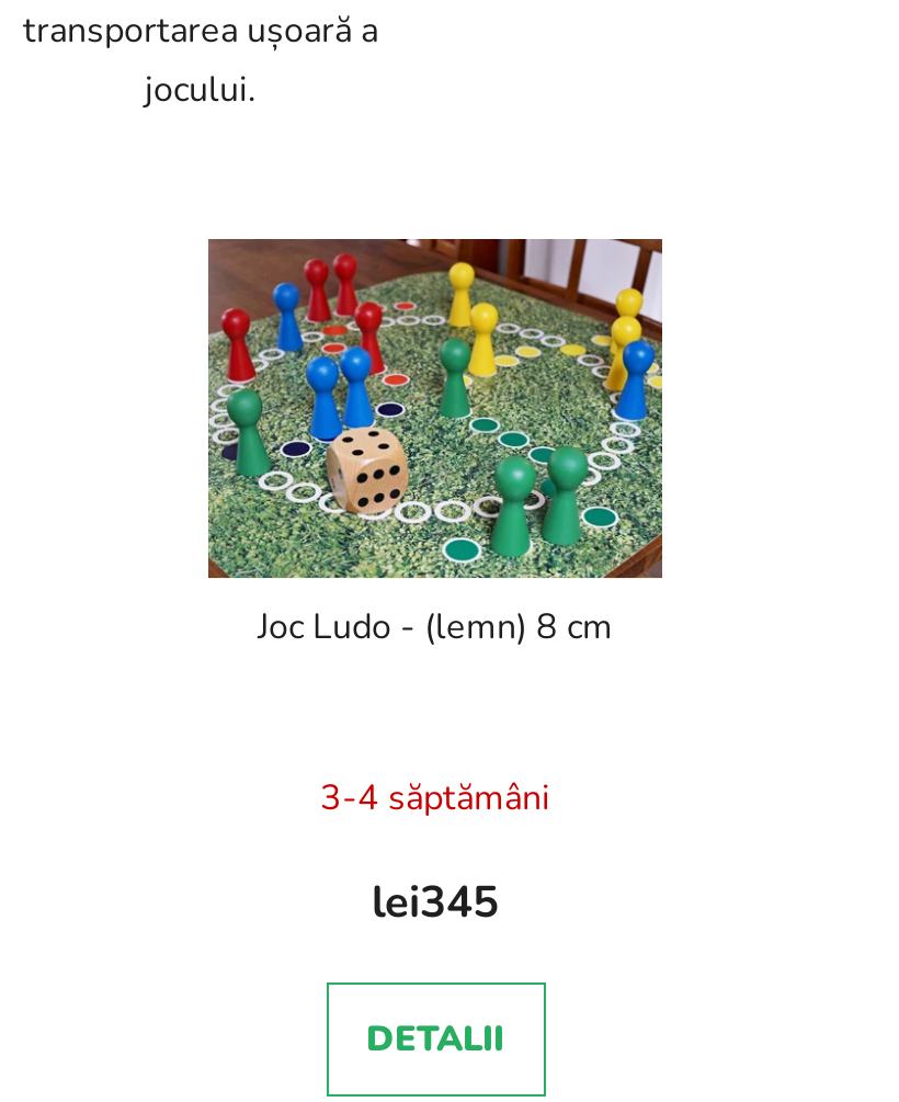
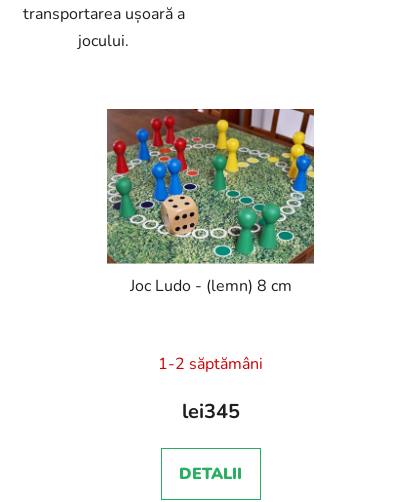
- 3-4 săptămâni
+ 1-2 săptămâni
